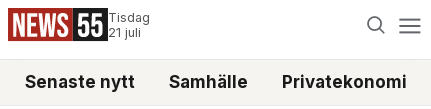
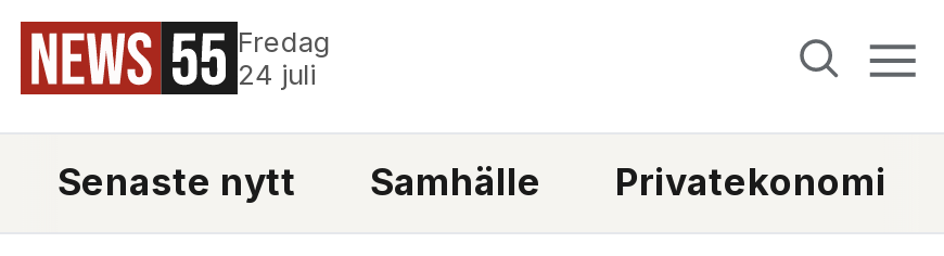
- Tisdag
- 21 juli
+ Fredag
+ 24 juli
